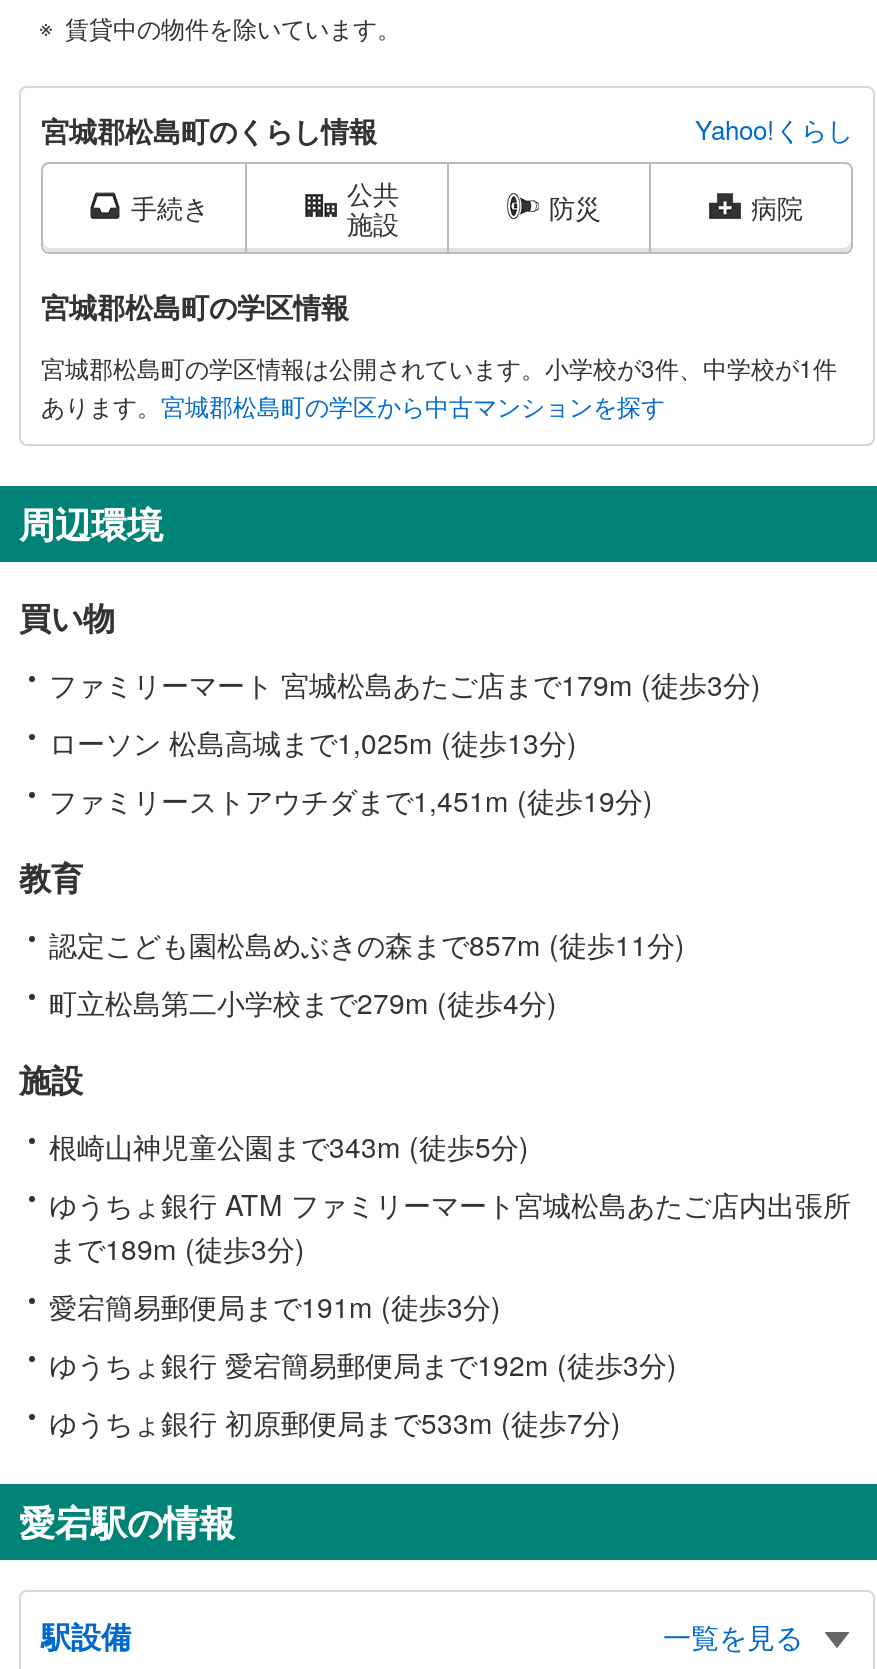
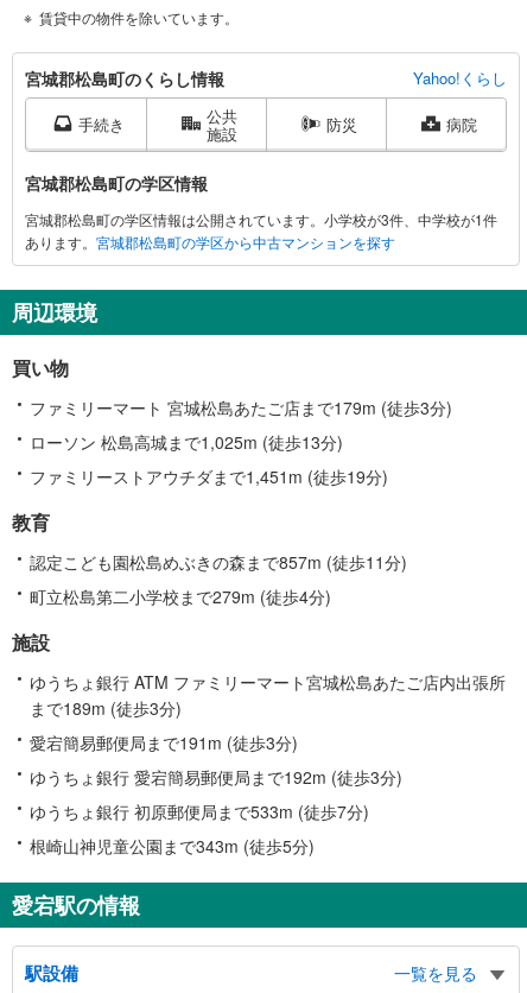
moved down: 根崎山神児童公園まで343m (徒歩5分)

moved up: ゆうちょ銀行 ATM ファミリーマート宮城松島あたご店内出張所 | まで189m (徒歩3分) | 愛宕簡易郵便局まで191m (徒歩3分) | ゆうちょ銀行 愛宕簡易郵便局まで192m (徒歩3分) | ゆうちょ銀行 初原郵便局まで533m (徒歩7分)
